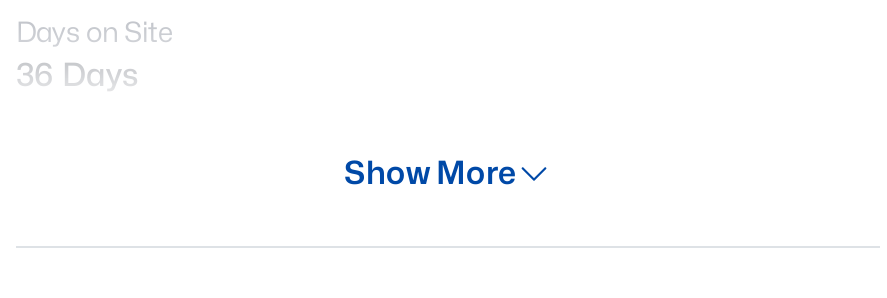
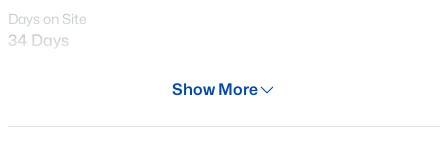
- 36 Days
+ 34 Days
